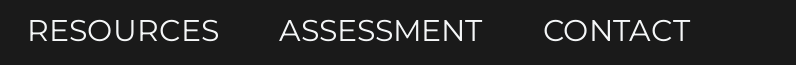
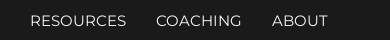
- ASSESSMENT
- CONTACT
+ COACHING
+ ABOUT
